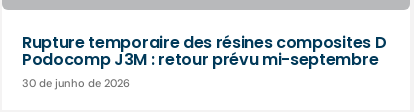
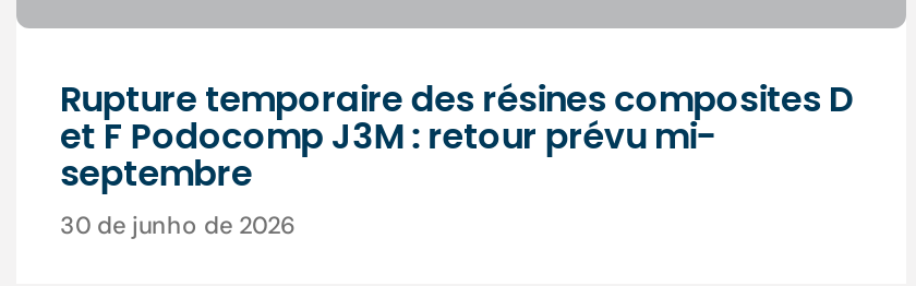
- Podocomp J3M : retour prévu mi-septembre
+ et F Podocomp J3M : retour prévu mi-
+ septembre
